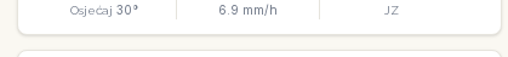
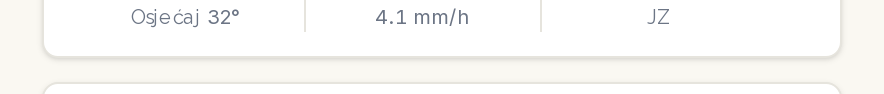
- Osjećaj 30°
+ Osjećaj 32°

- 6.9 mm/h
+ 4.1 mm/h
